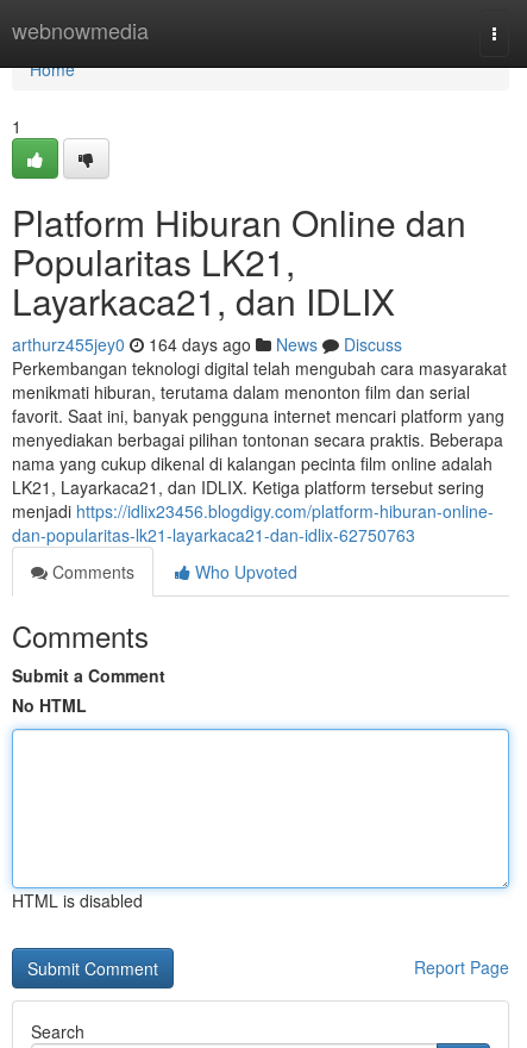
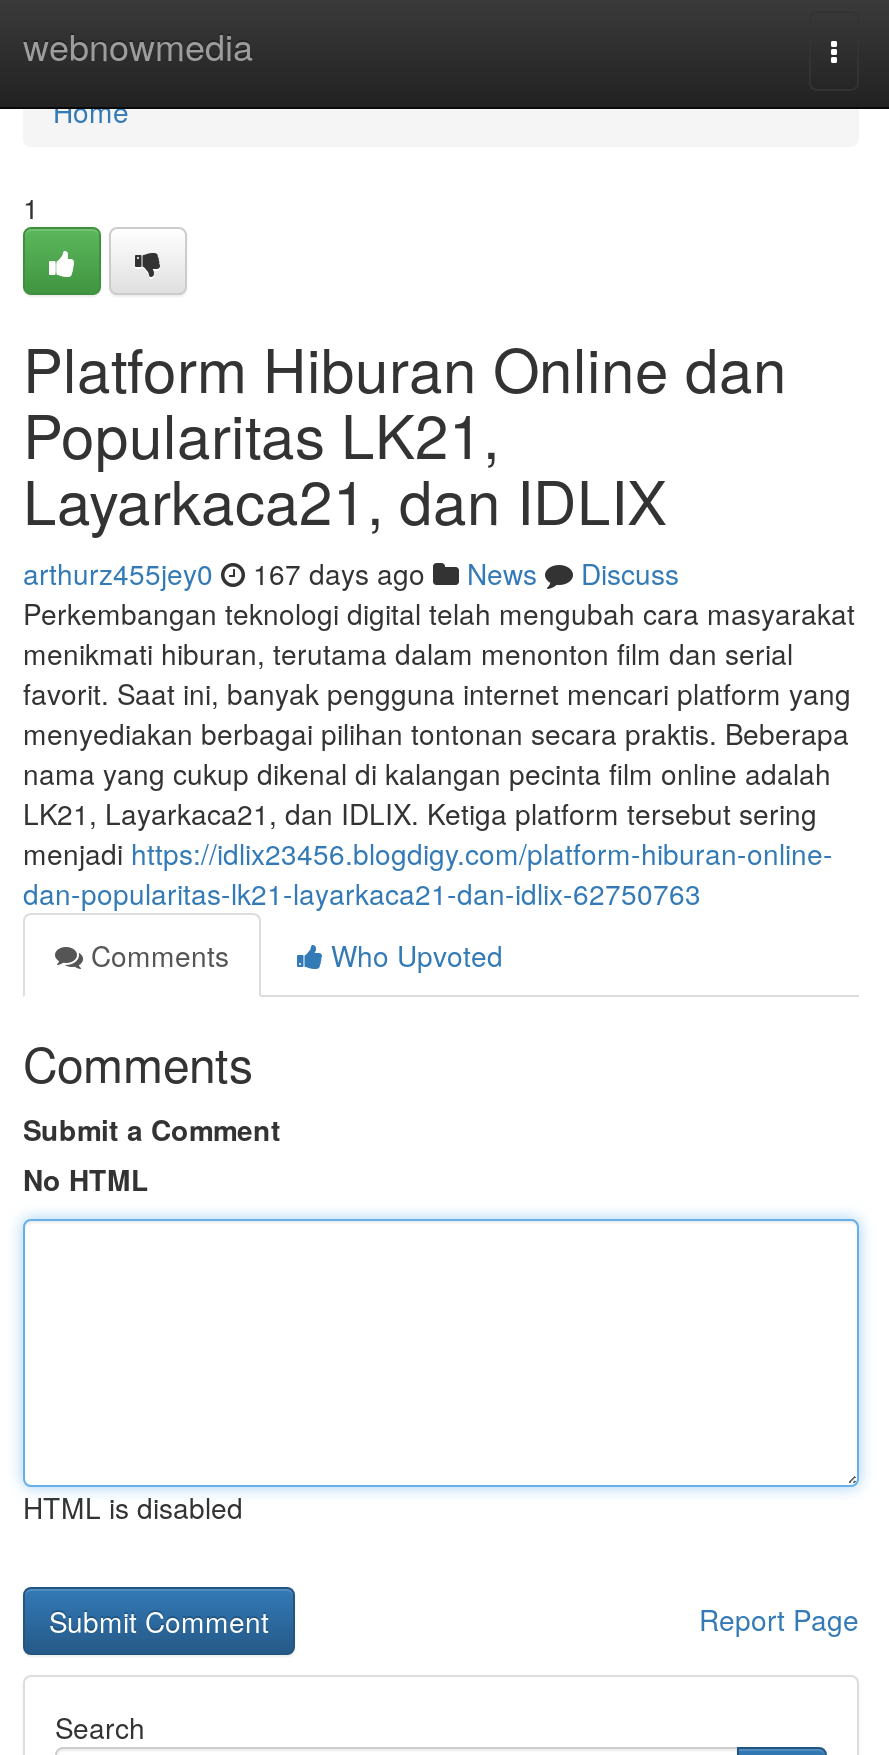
- arthurz455jey0 164 days ago News Discuss
+ arthurz455jey0 167 days ago News Discuss
